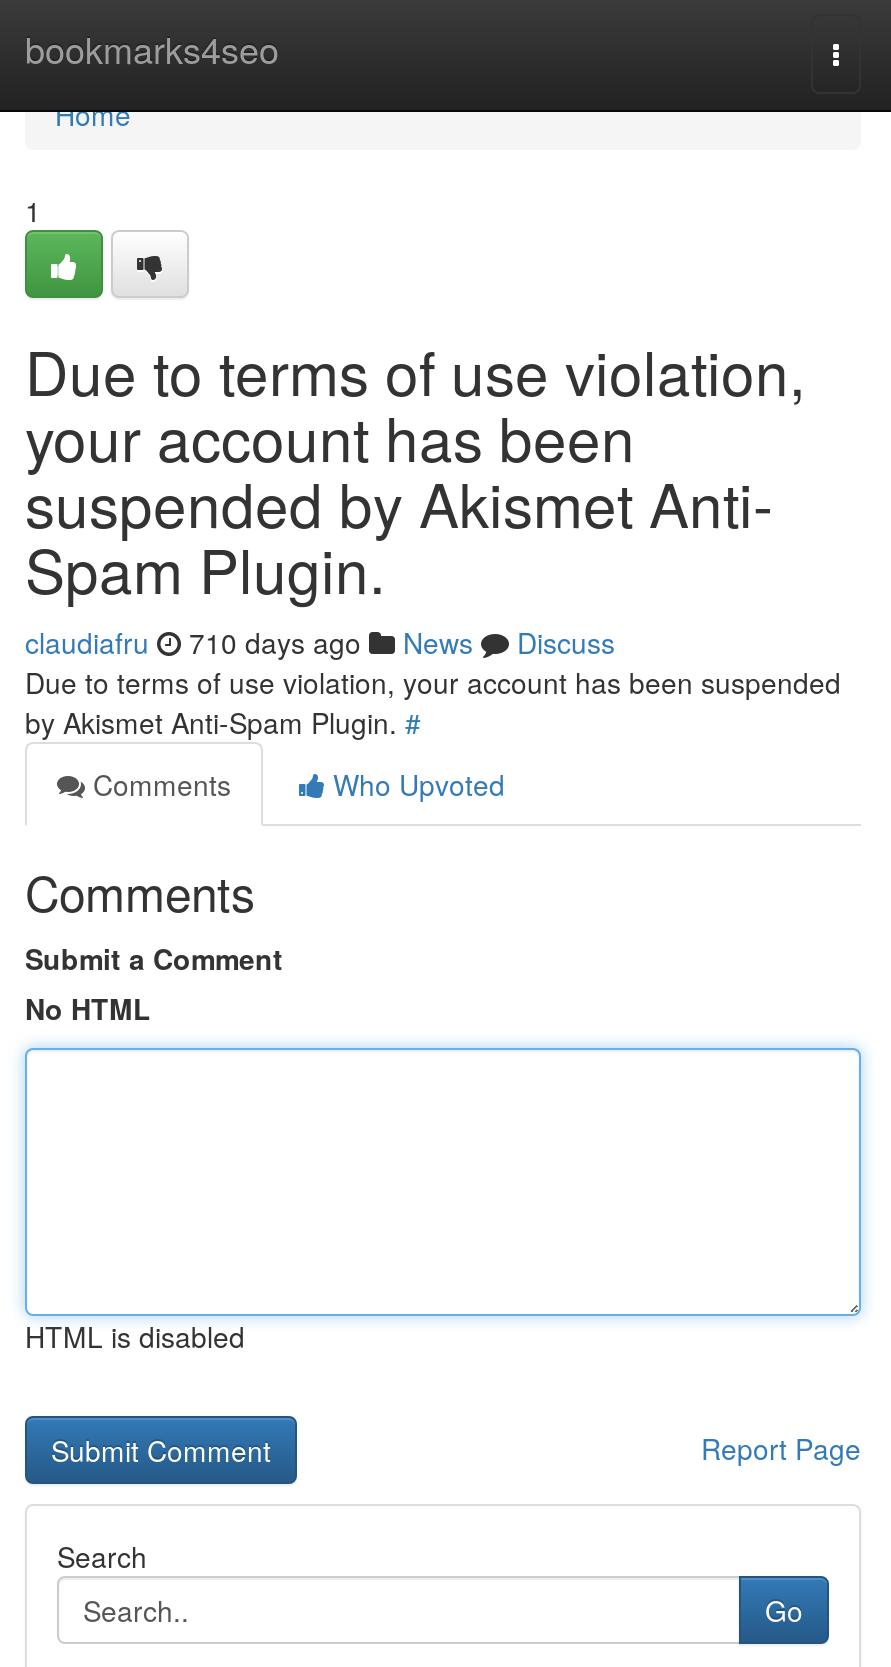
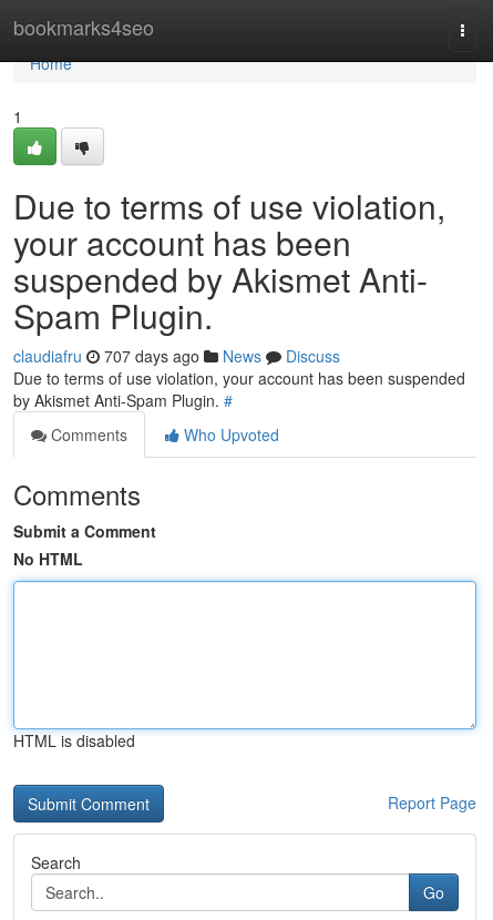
- claudiafru 710 days ago News Discuss
+ claudiafru 707 days ago News Discuss
